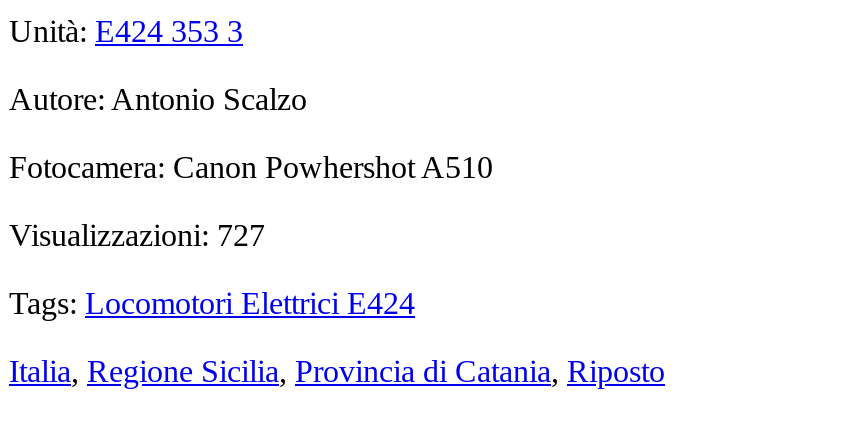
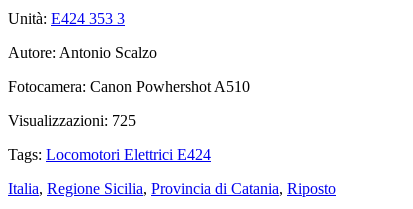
- Visualizzazioni: 727
+ Visualizzazioni: 725
